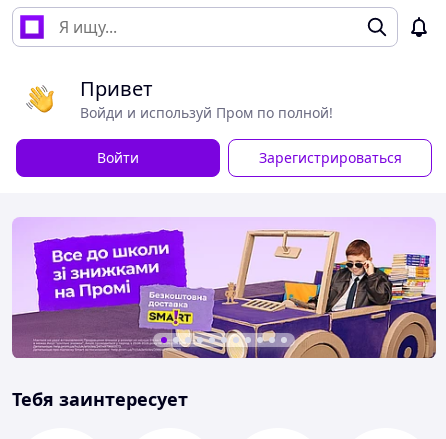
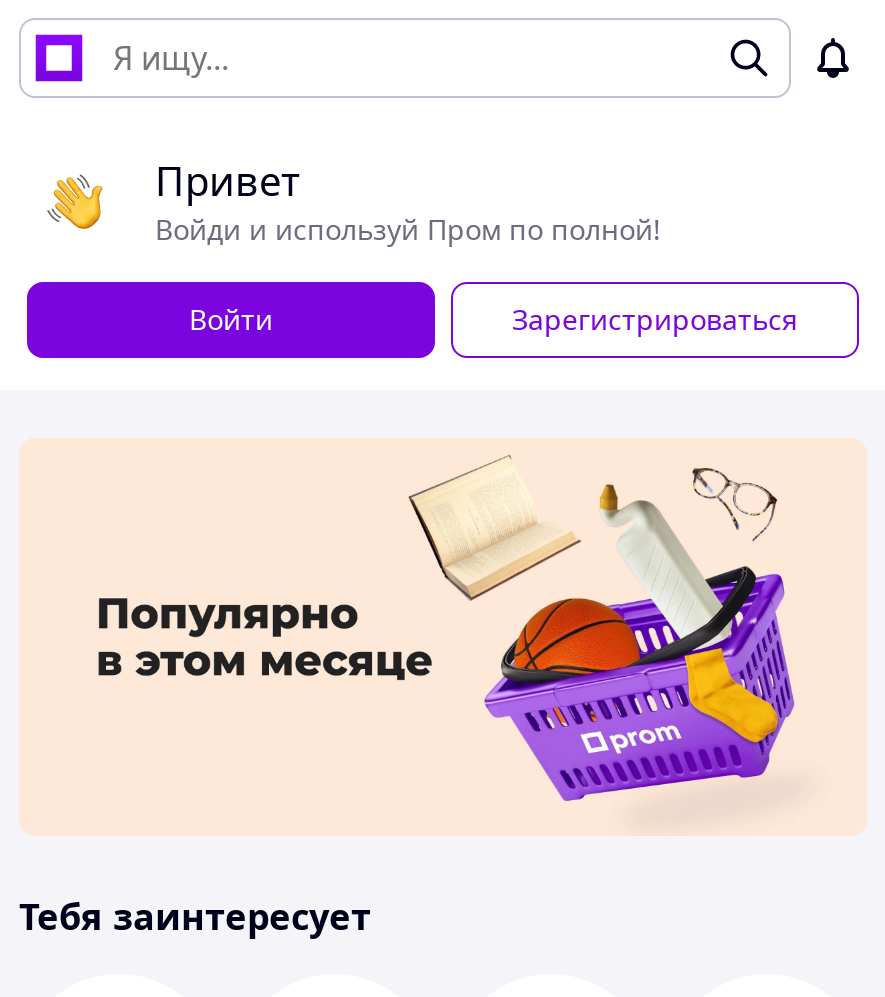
- [image]
+ [image]
